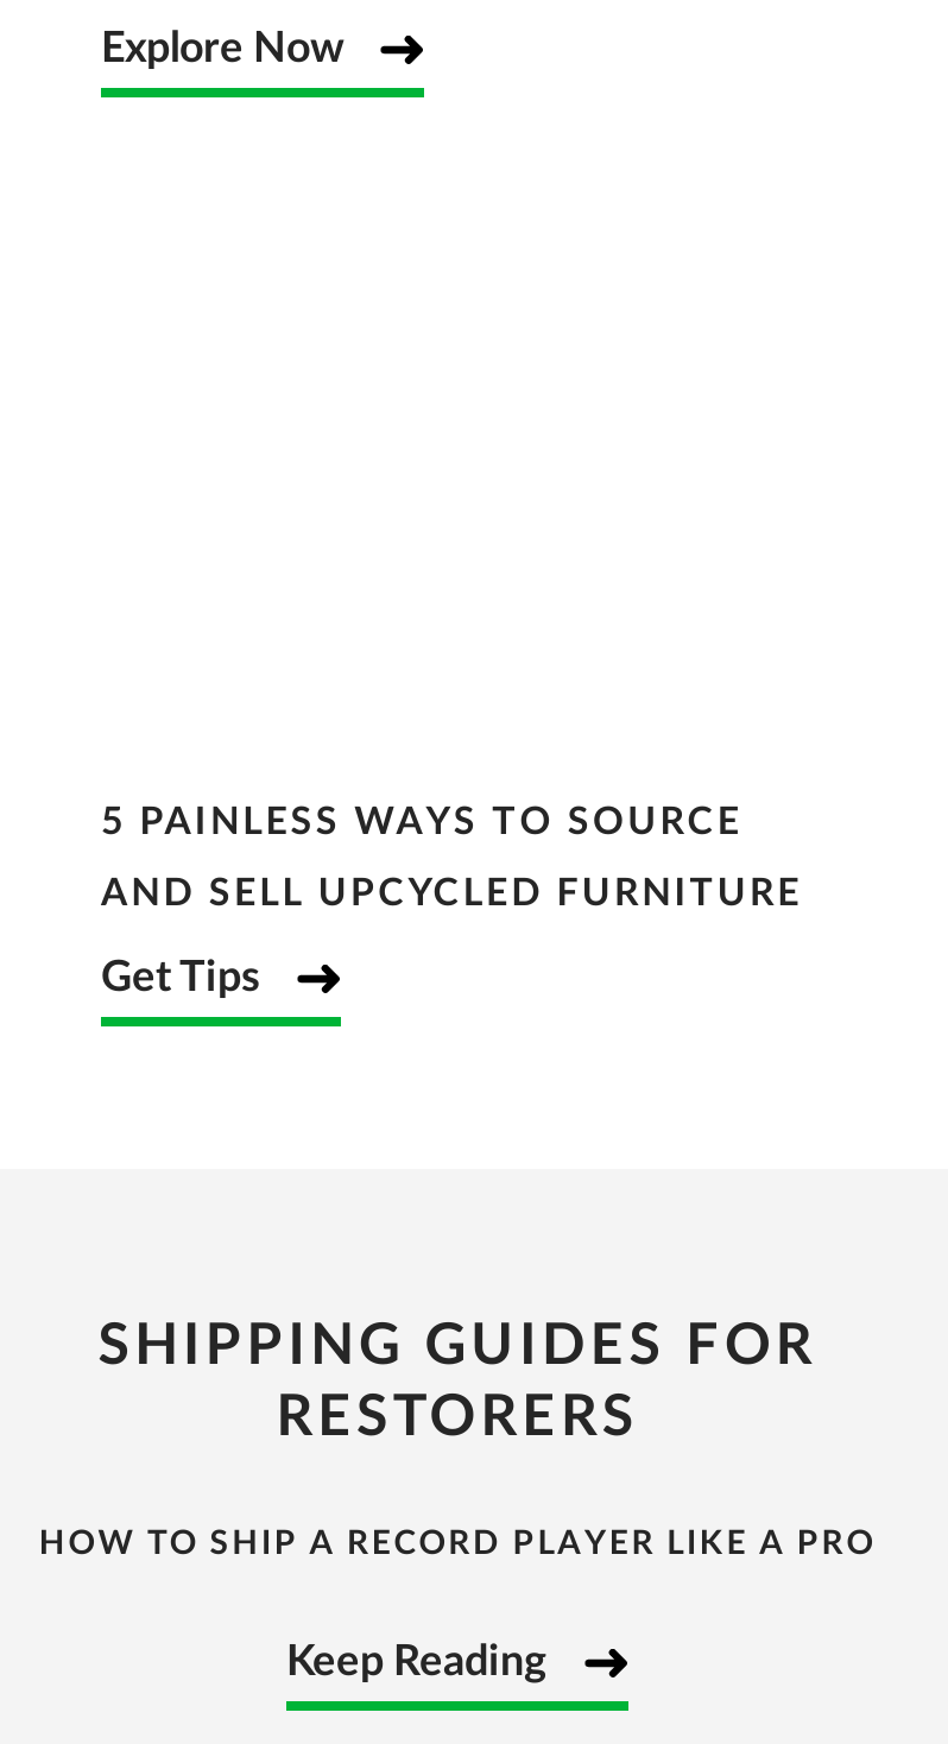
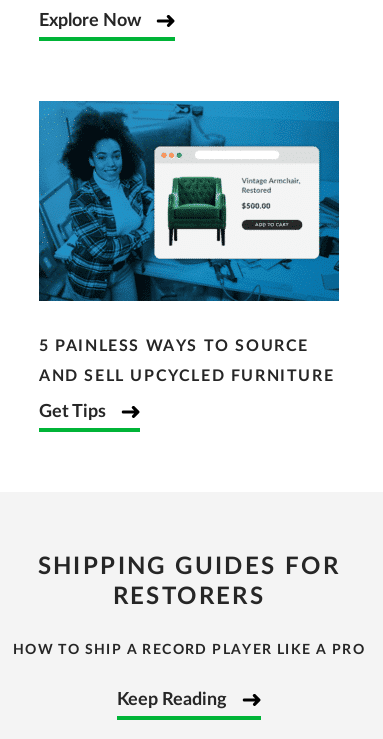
+ [image]
